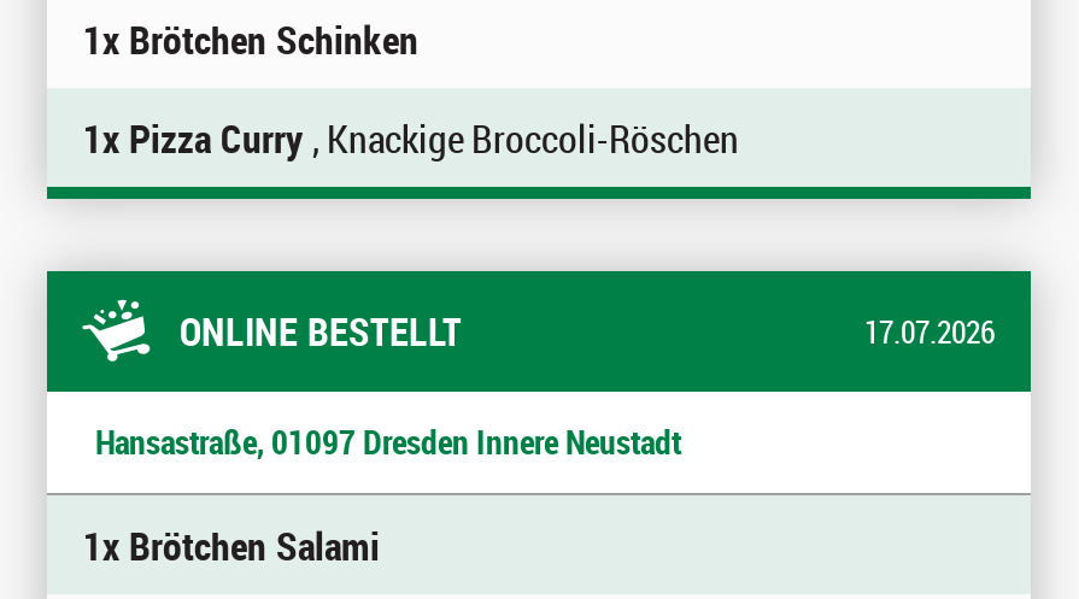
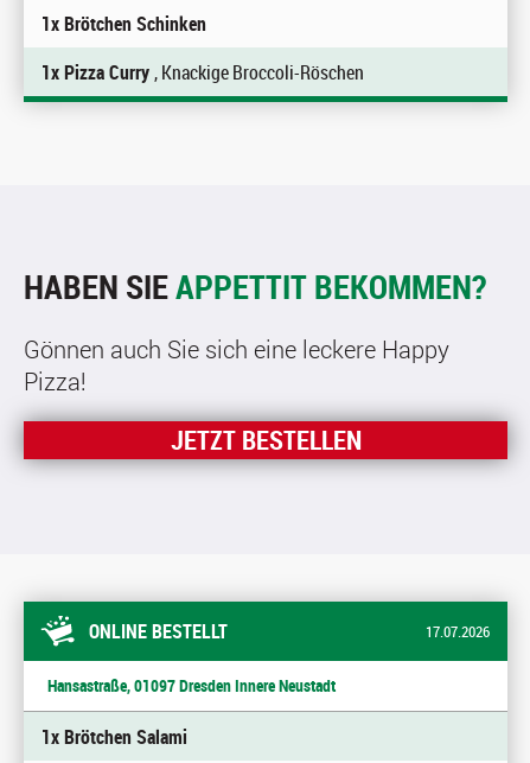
+ HABEN SIE APPETTIT BEKOMMEN?
+ Gönnen auch Sie sich eine leckere Happy
+ Pizza!
+ JETZT BESTELLEN
